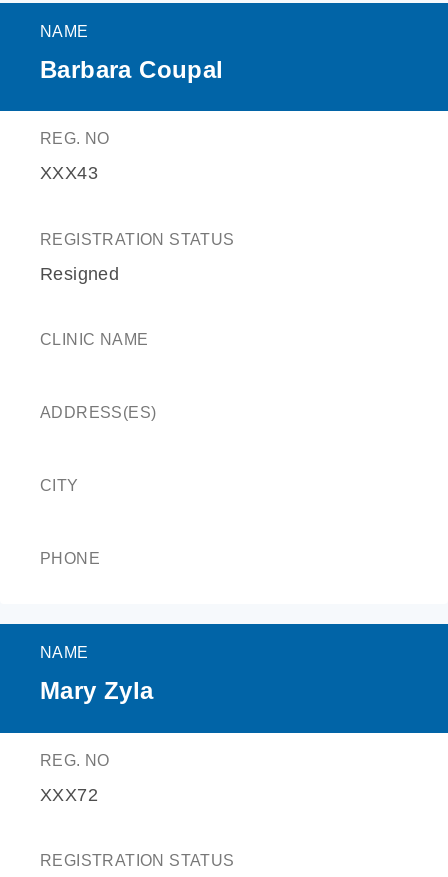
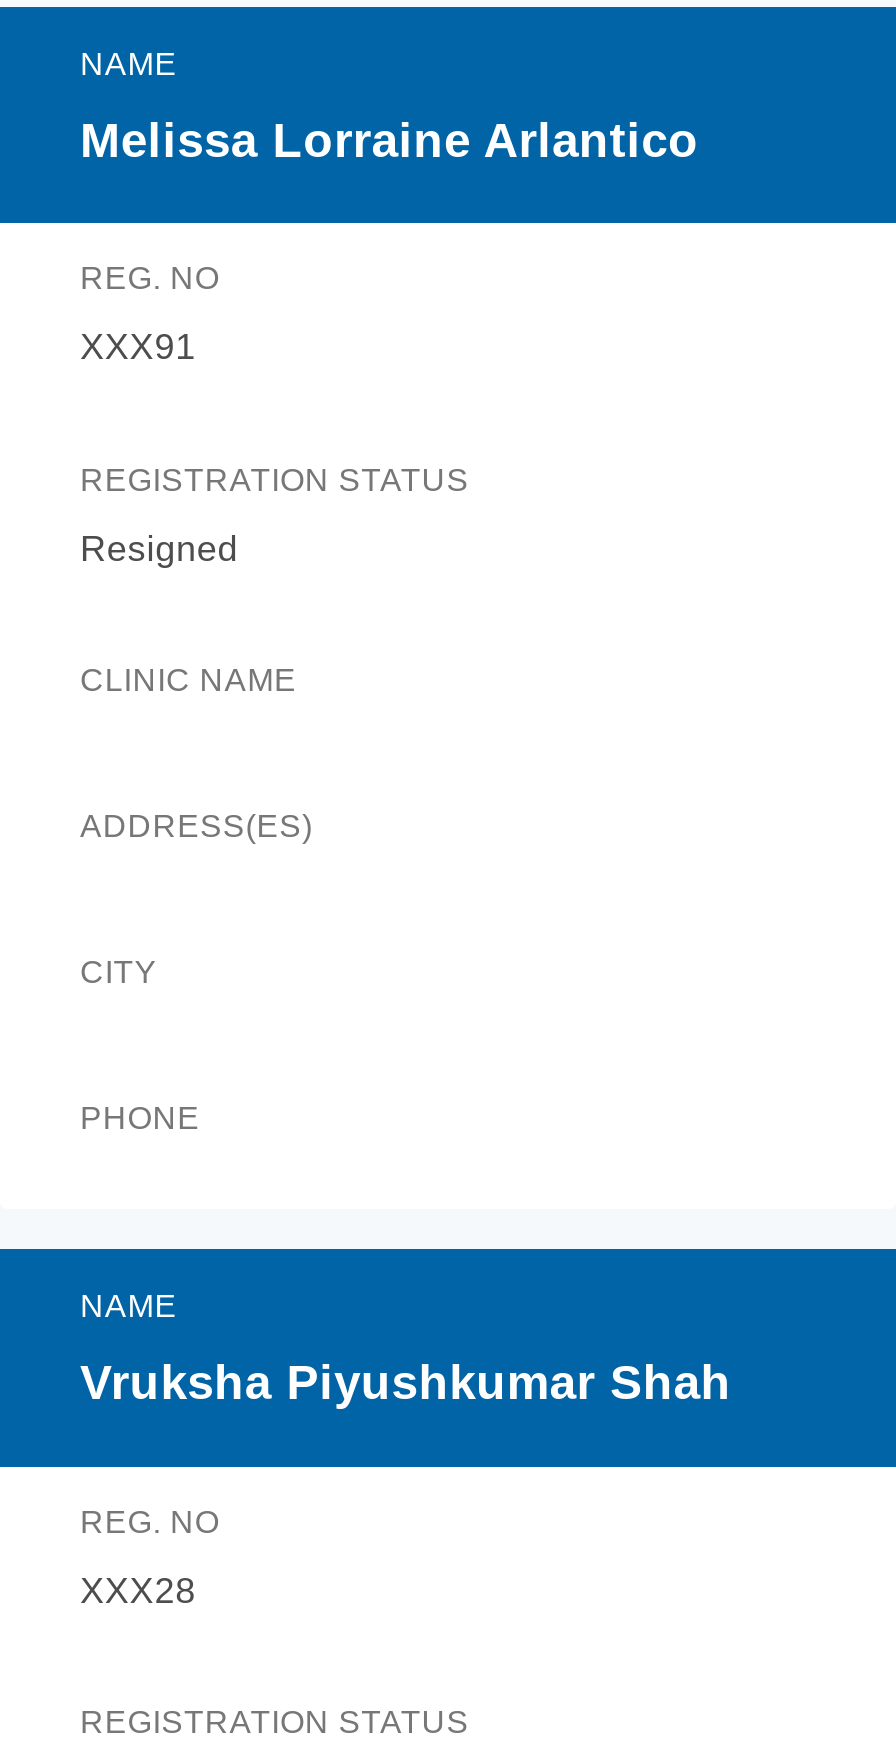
- Barbara Coupal
+ Melissa Lorraine Arlantico

- XXX43
+ XXX91

- Mary Zyla
+ Vruksha Piyushkumar Shah

- XXX72
+ XXX28
